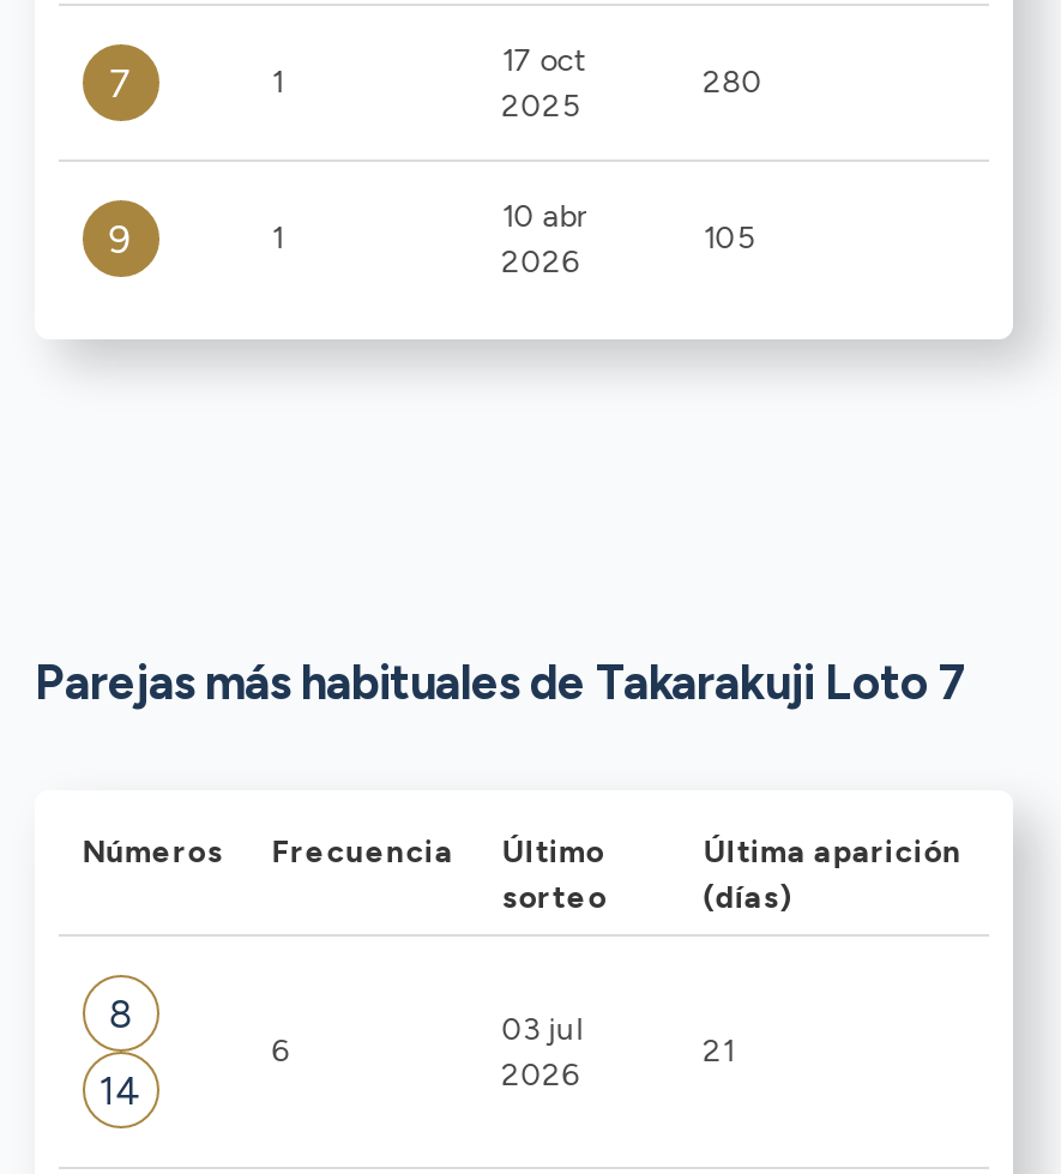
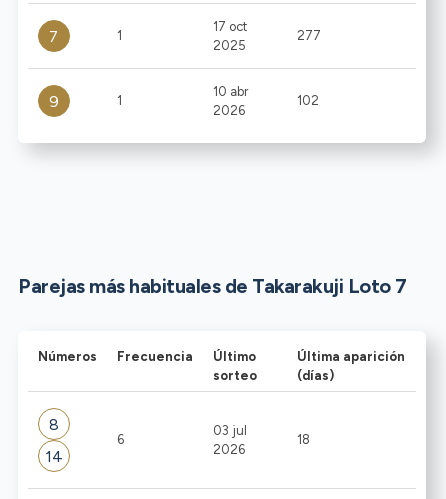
- 280
+ 277

- 105
+ 102

- 21
+ 18
